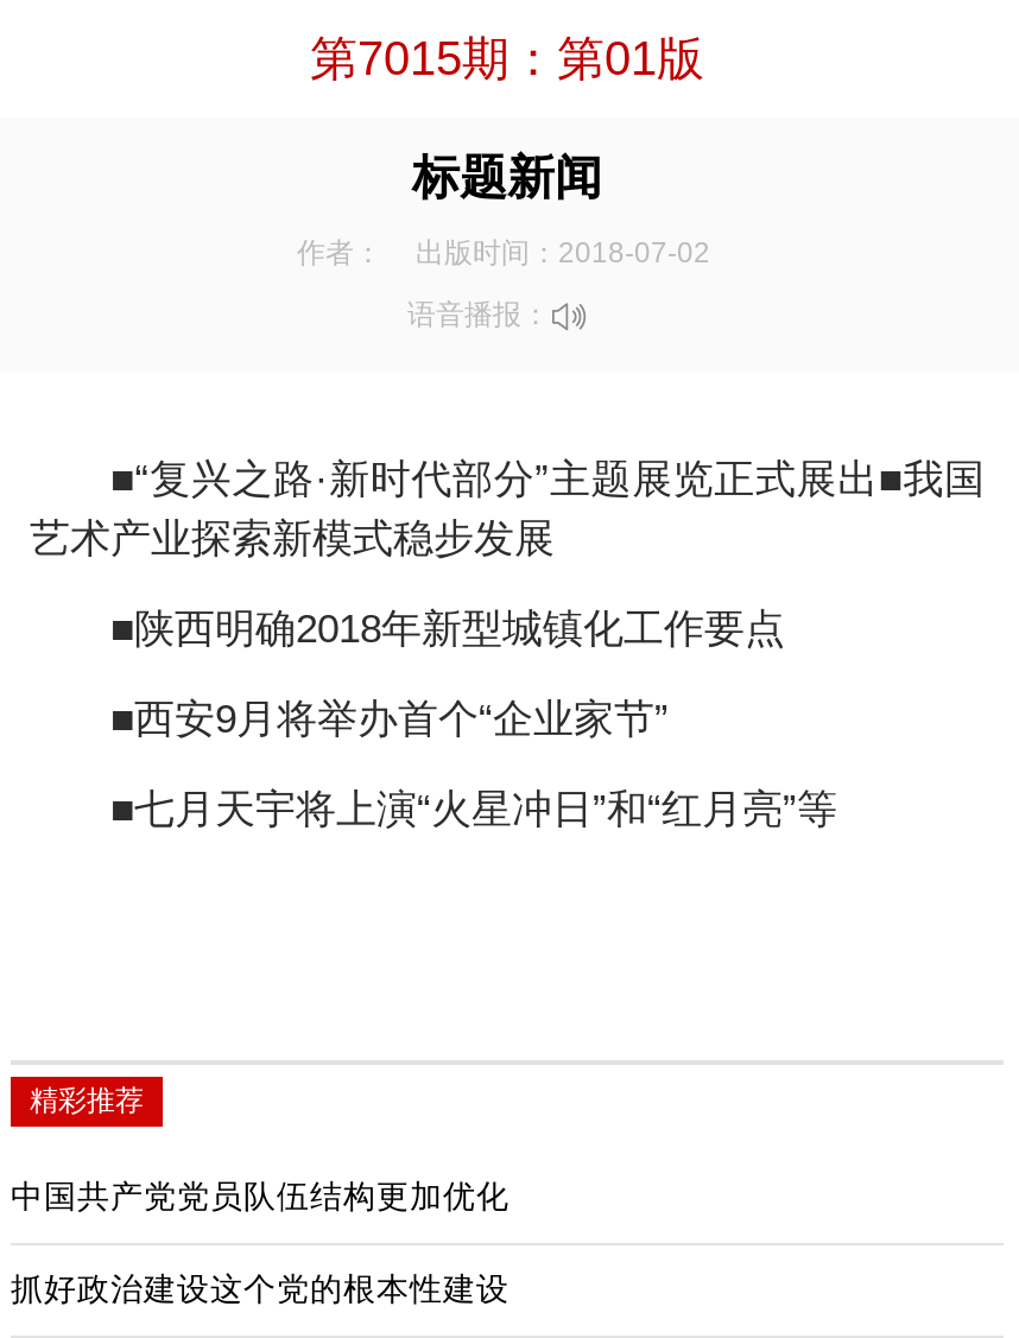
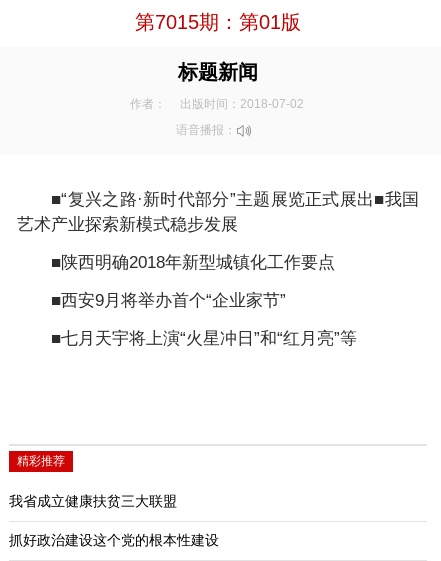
- 中国共产党党员队伍结构更加优化
+ 我省成立健康扶贫三大联盟
